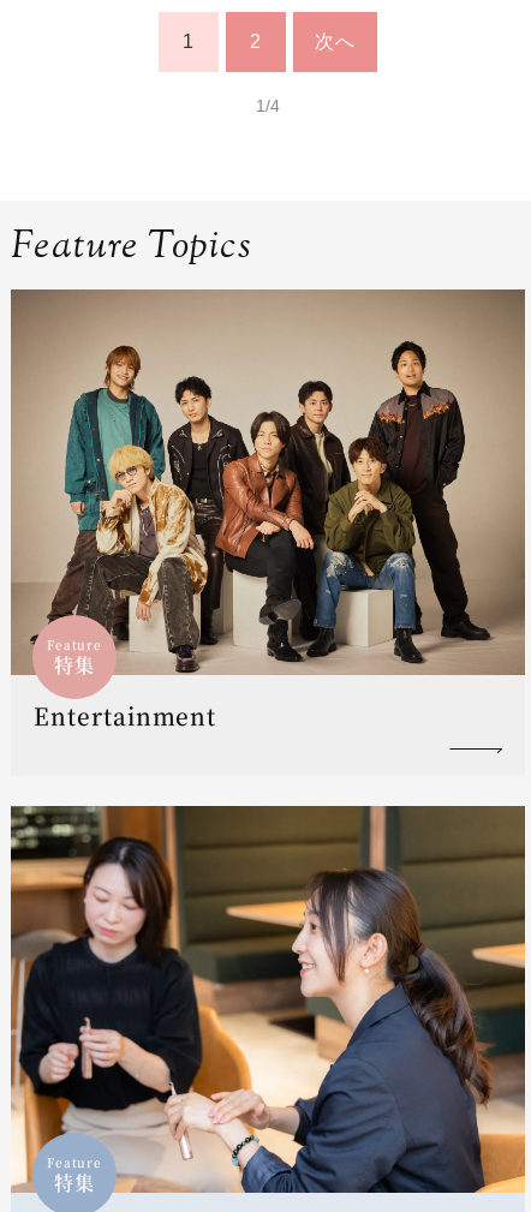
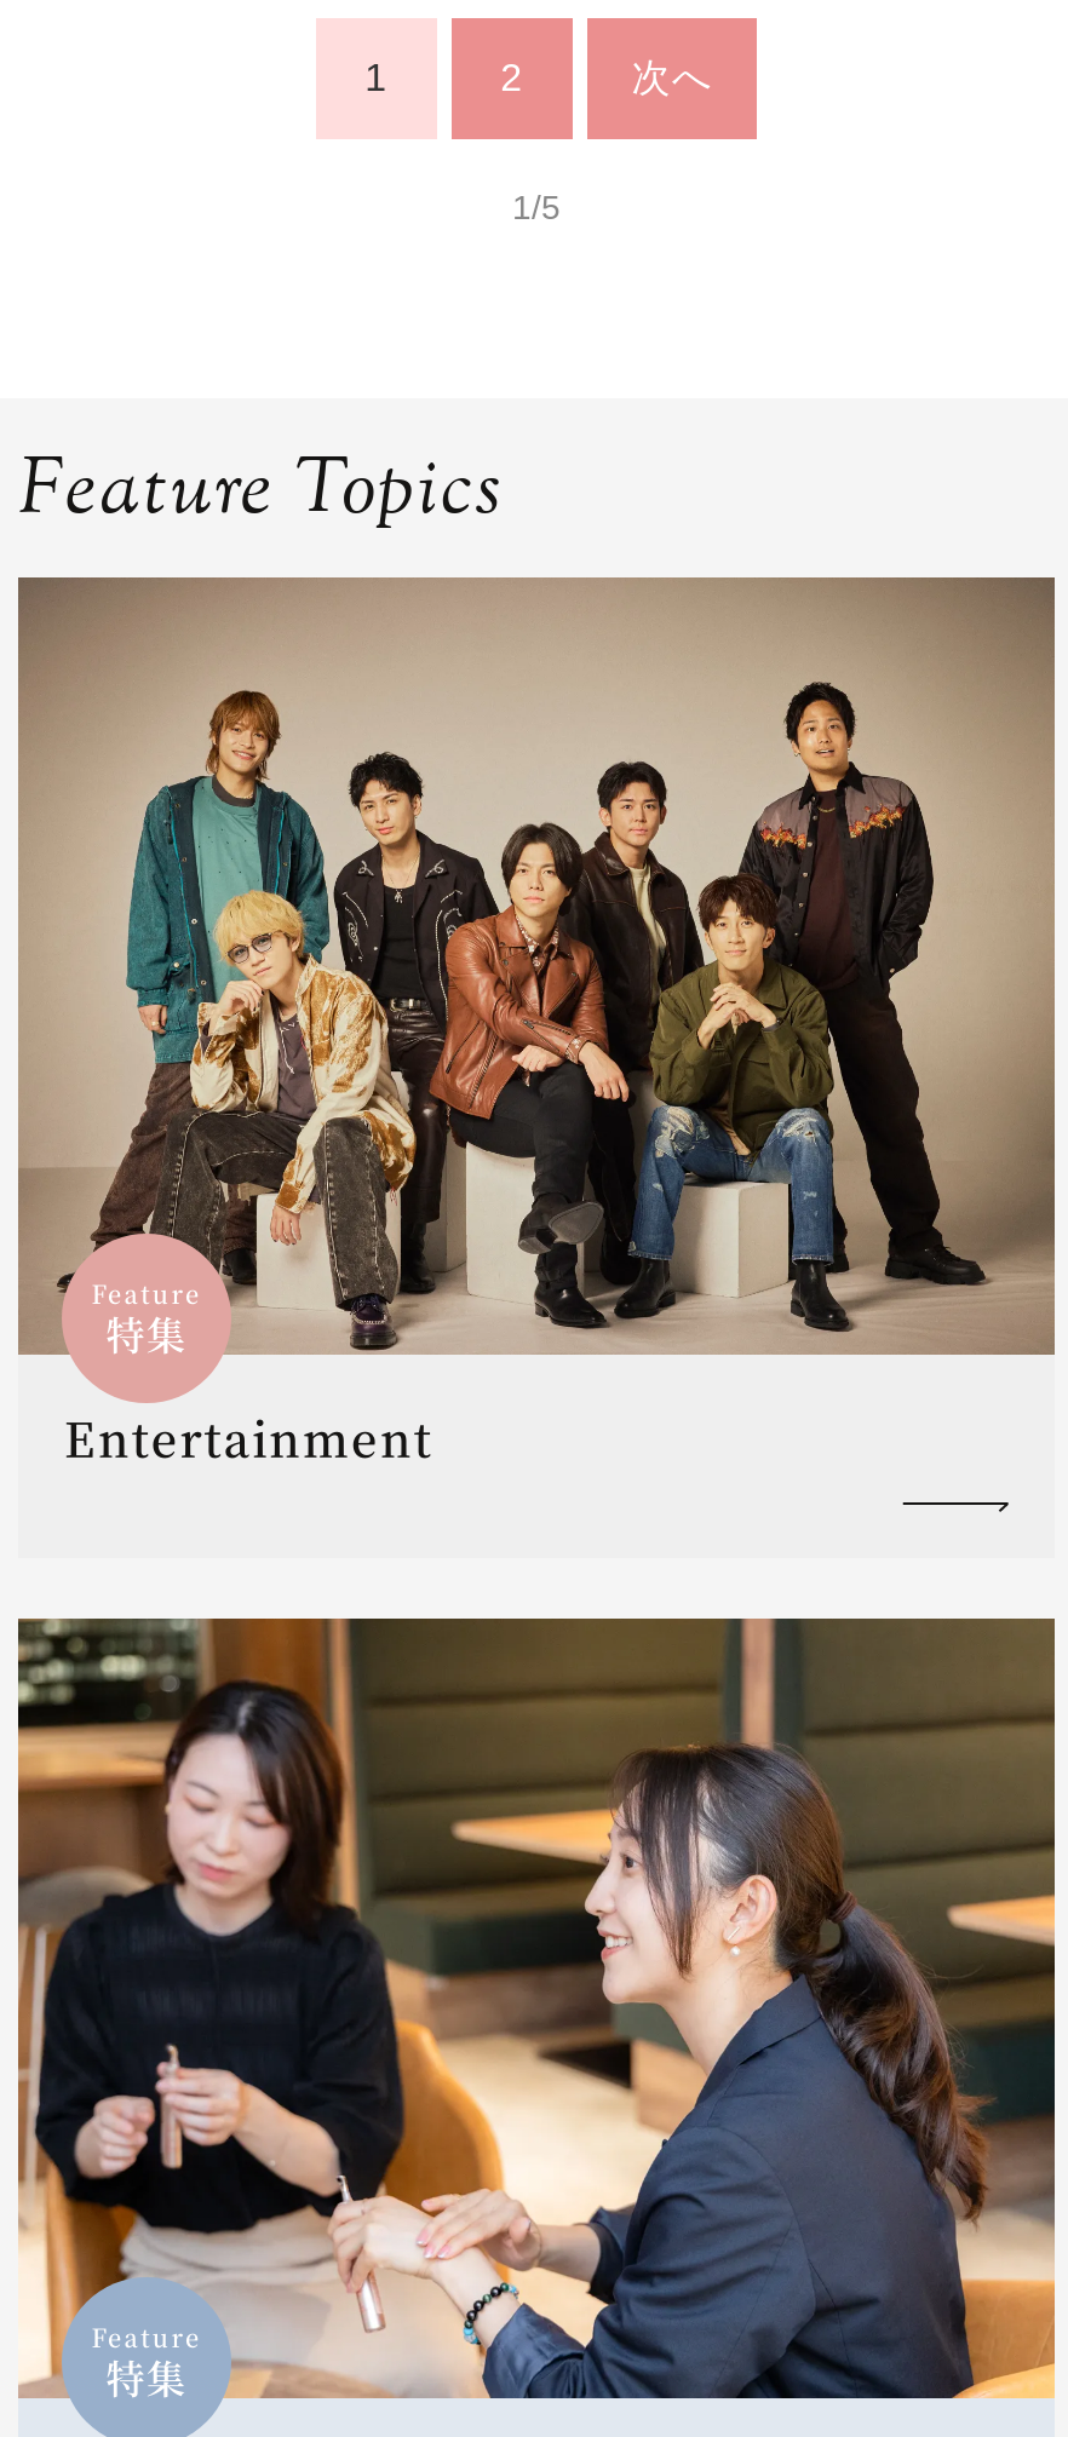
- 1/4
+ 1/5
